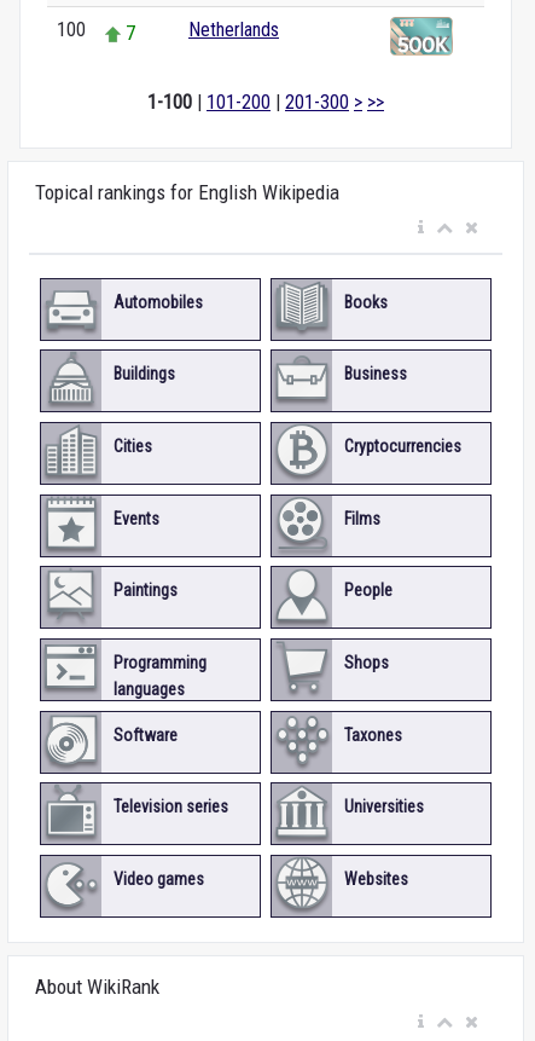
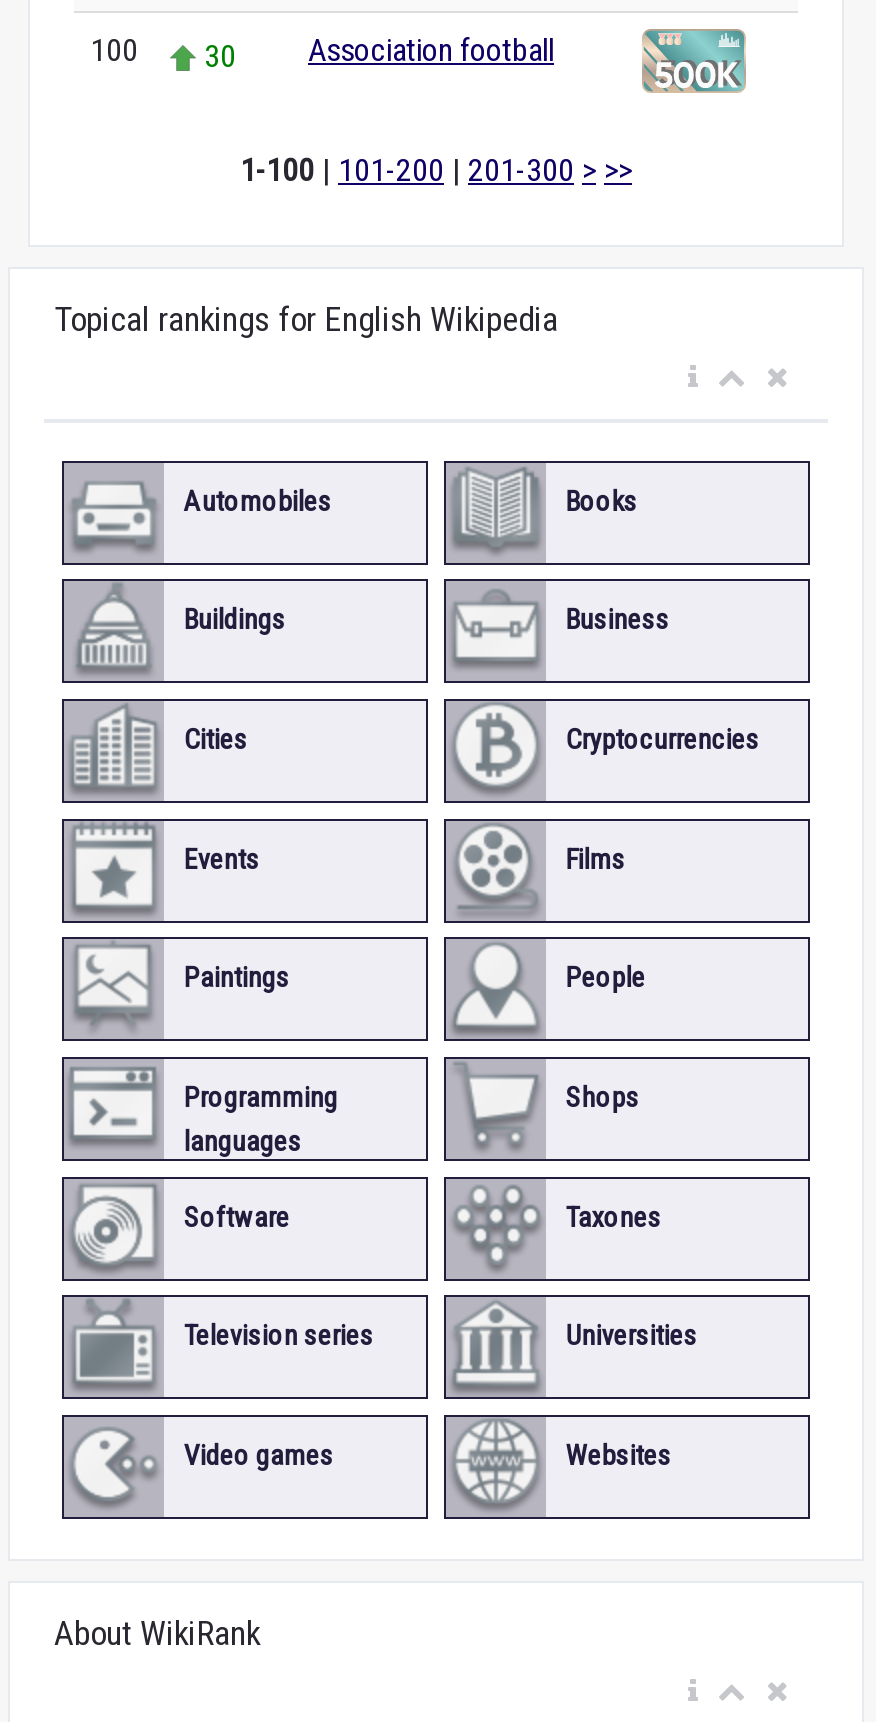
- 7
- Netherlands
+ 30
+ Association football
